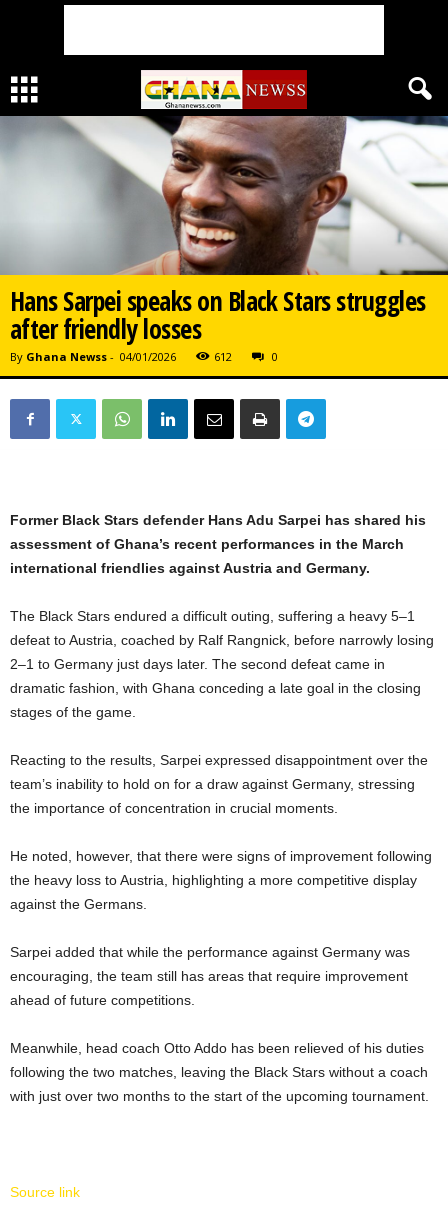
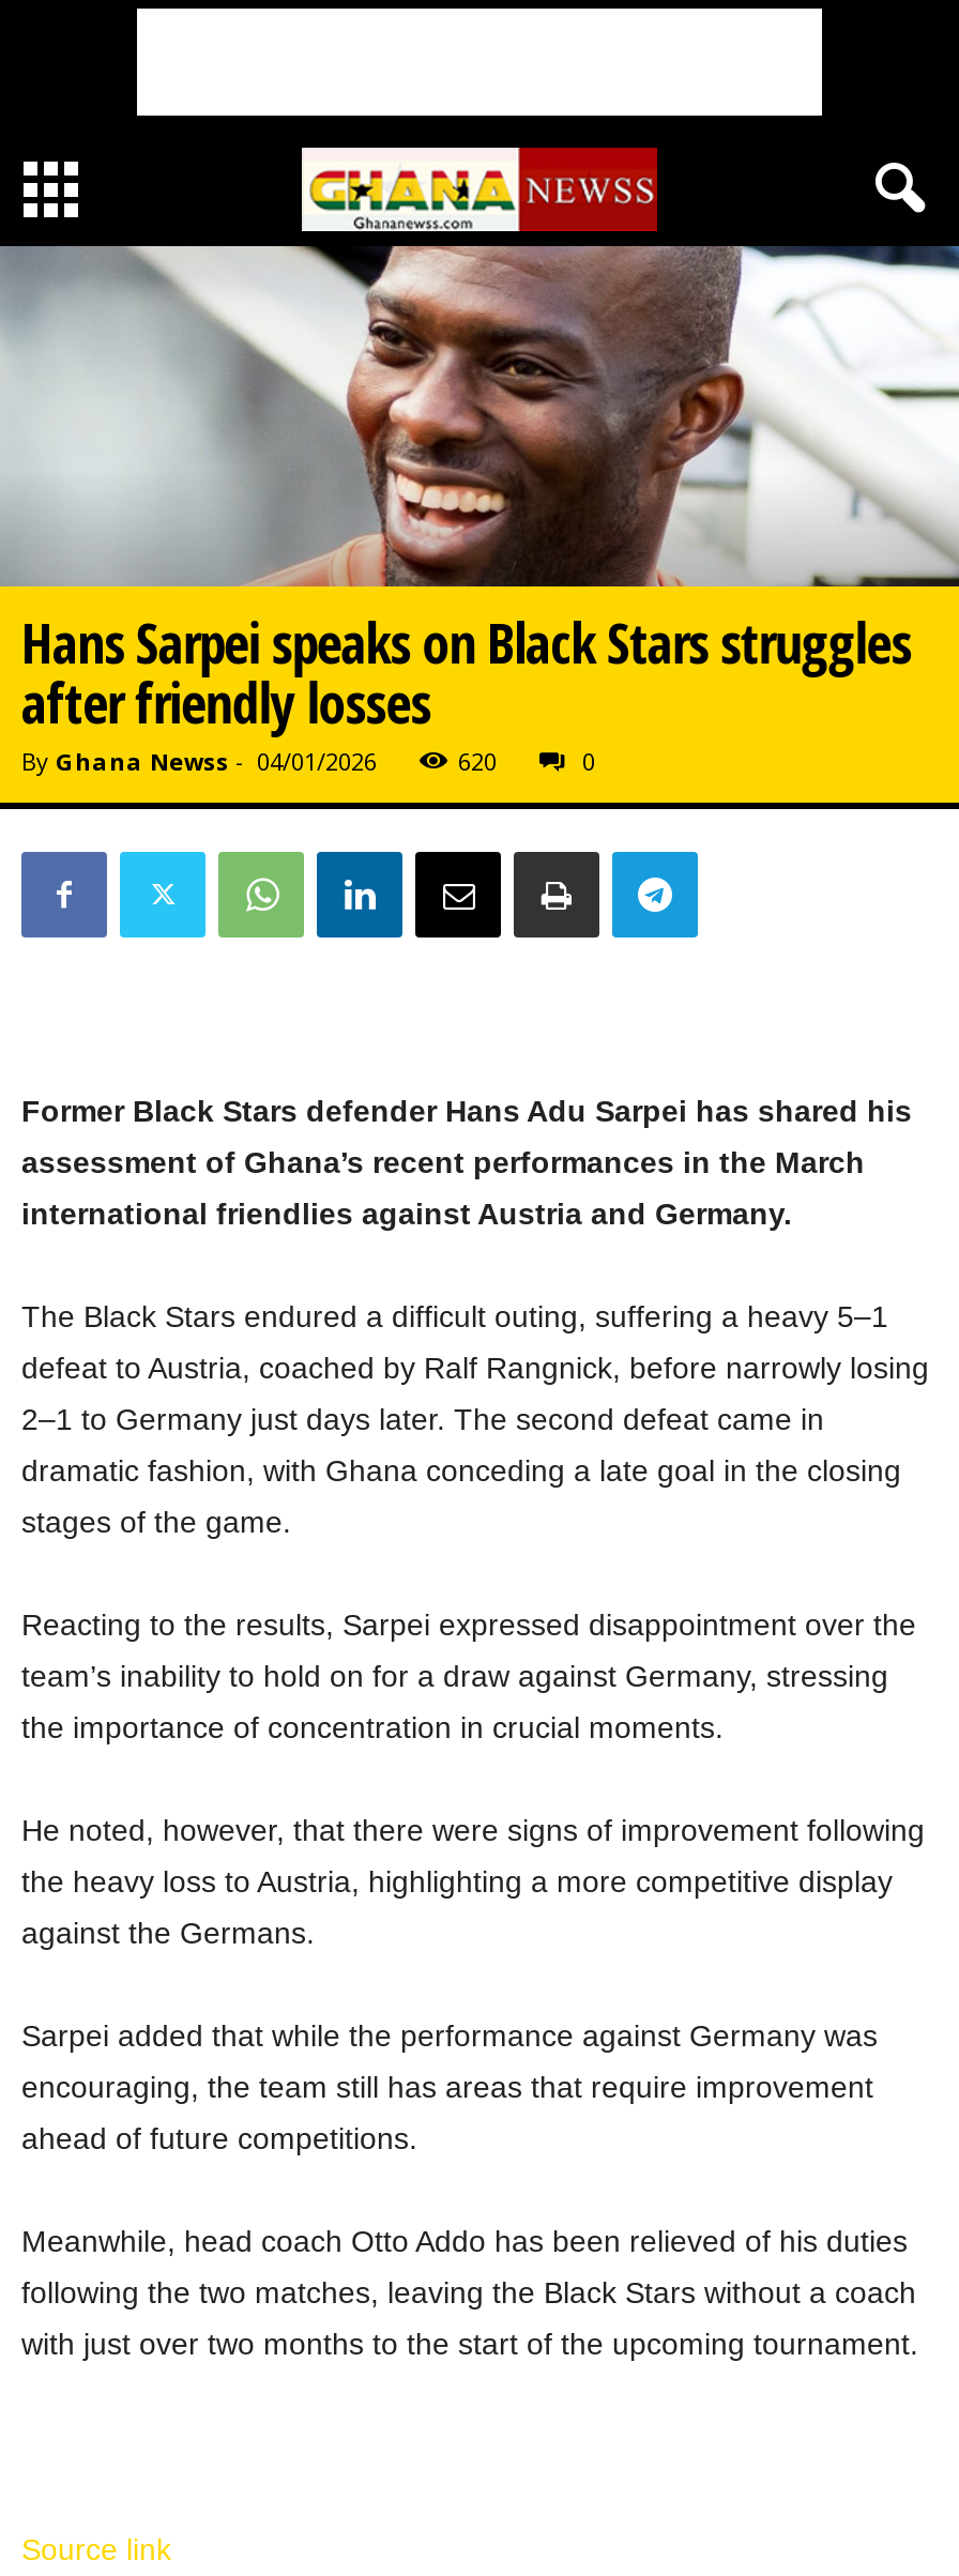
- 612
+ 620
